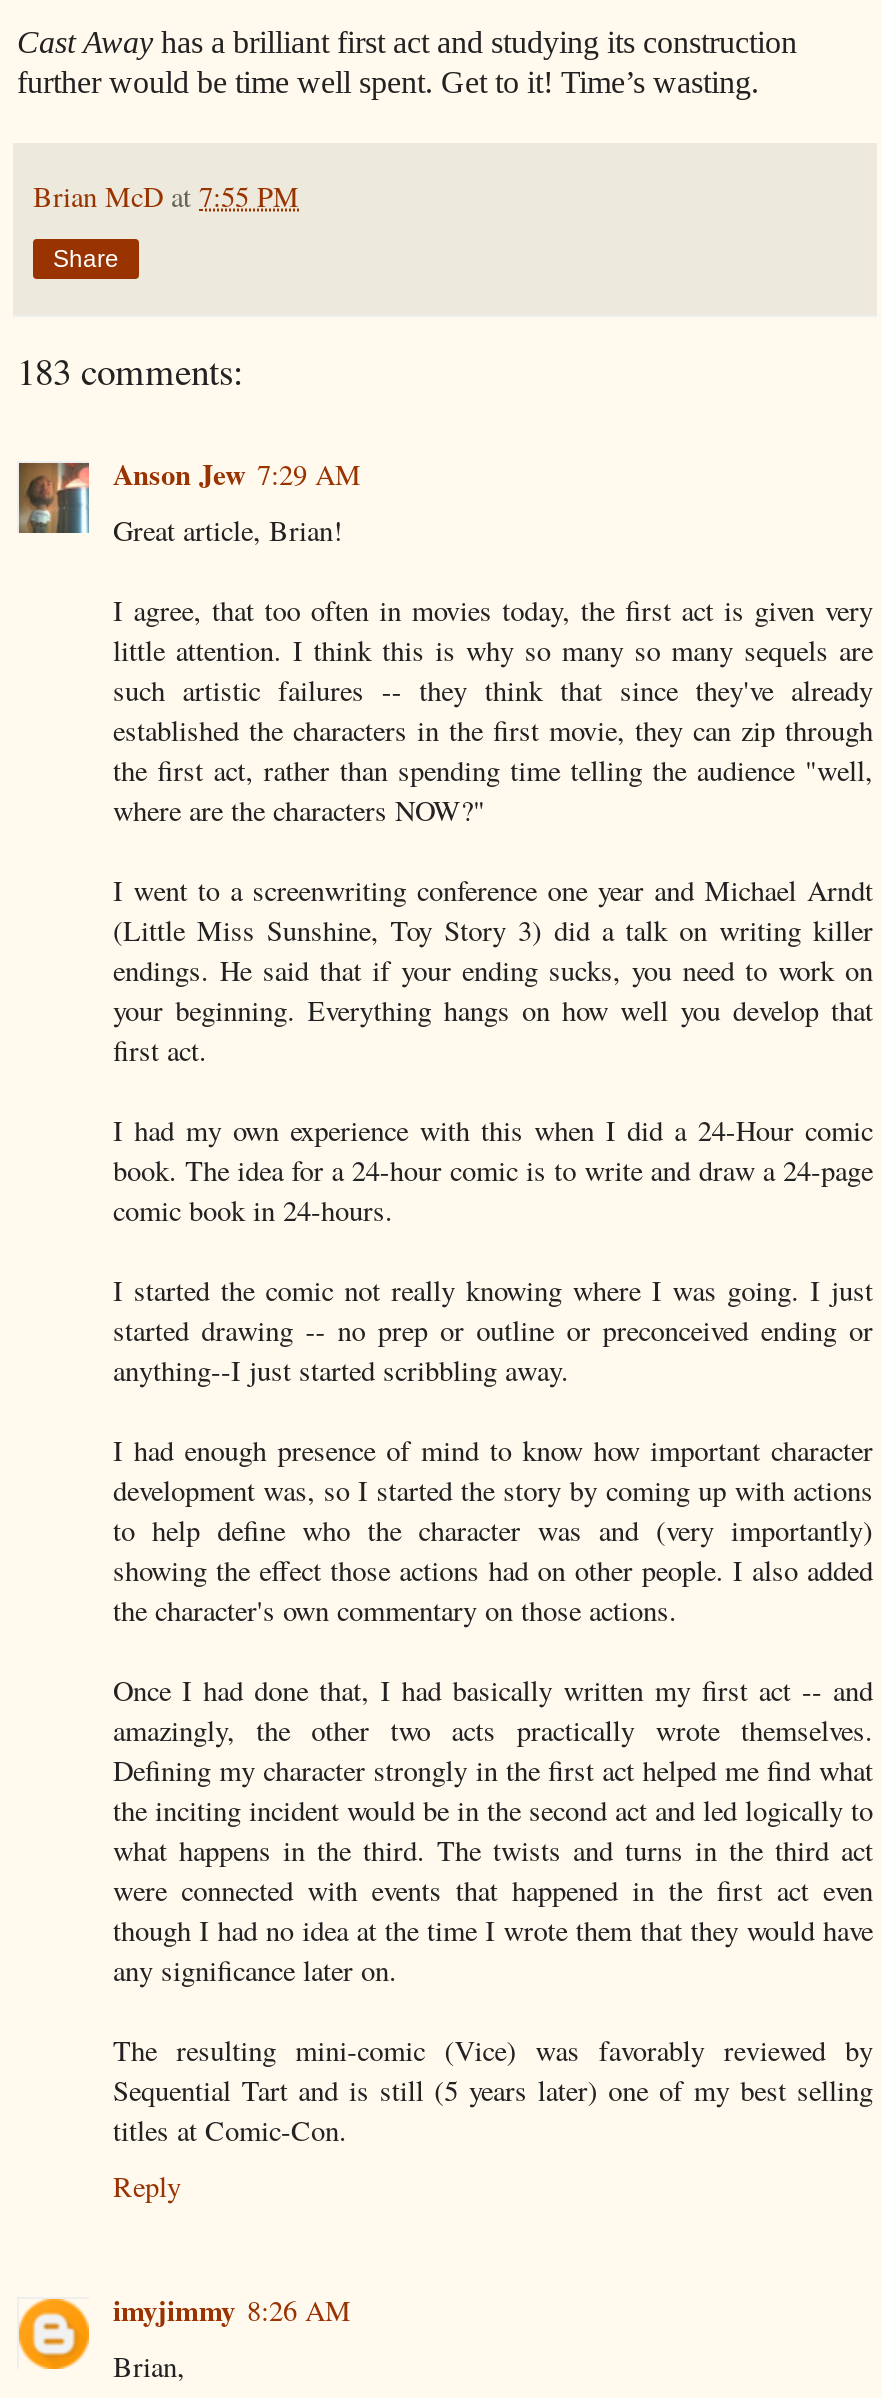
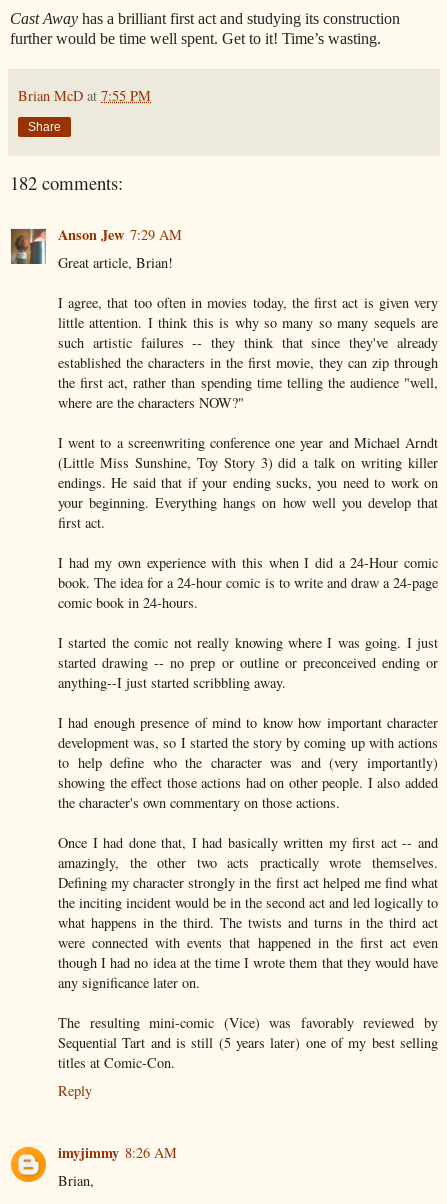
- 183 comments:
+ 182 comments:
